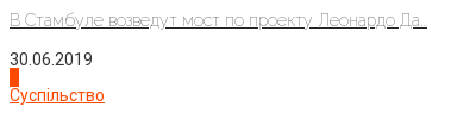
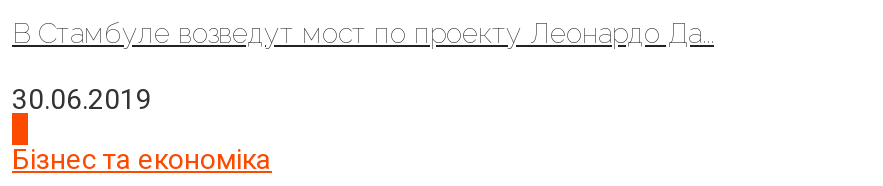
- Суспільство
+ Бізнес та економіка
